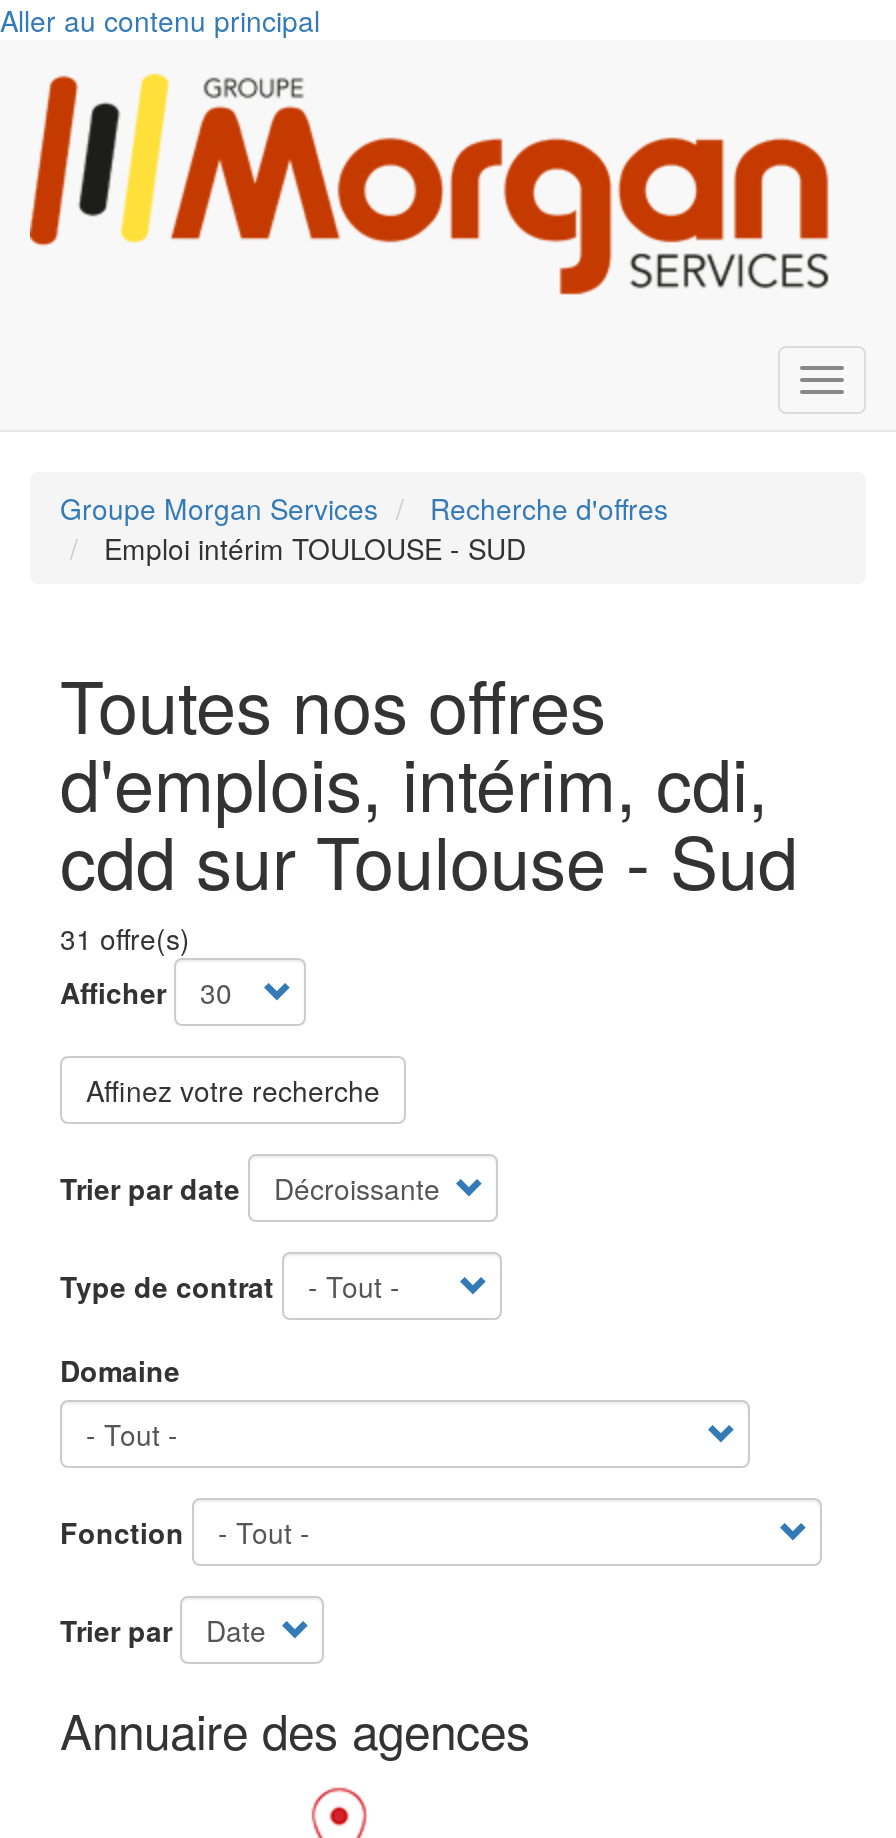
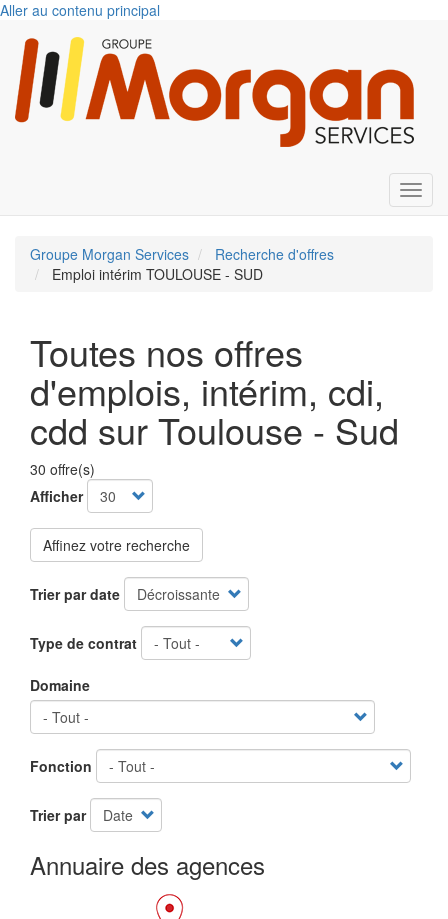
- 31 offre(s)
+ 30 offre(s)
